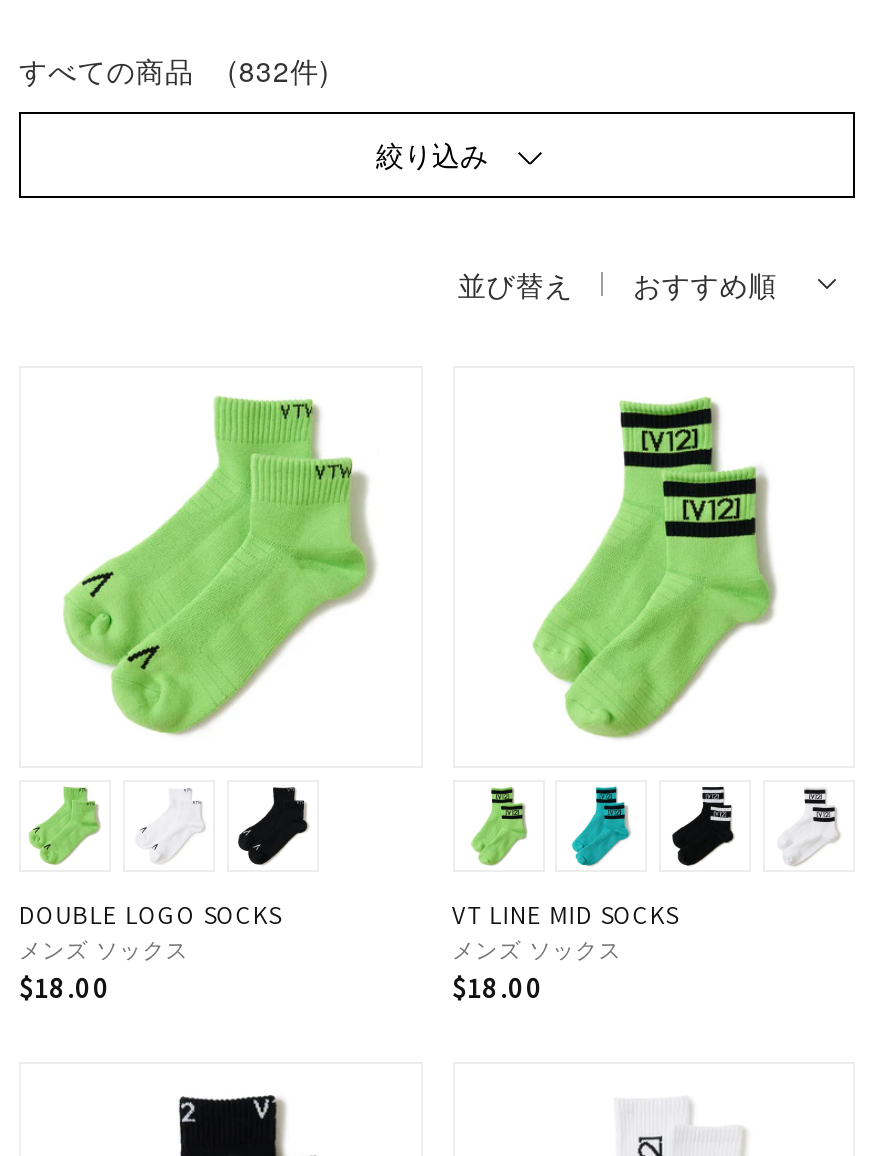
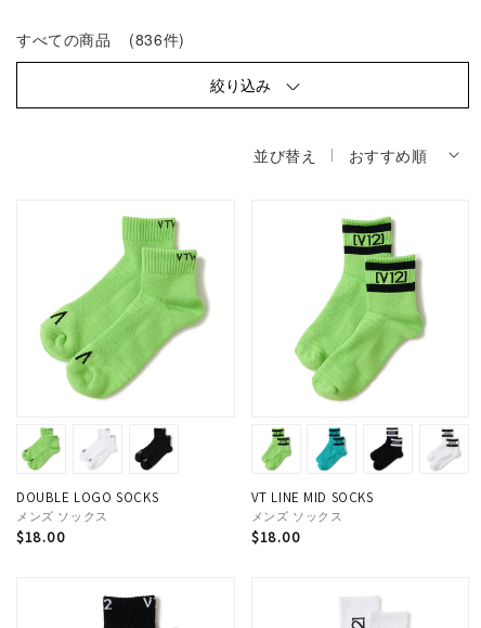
- (832件)
+ (836件)
